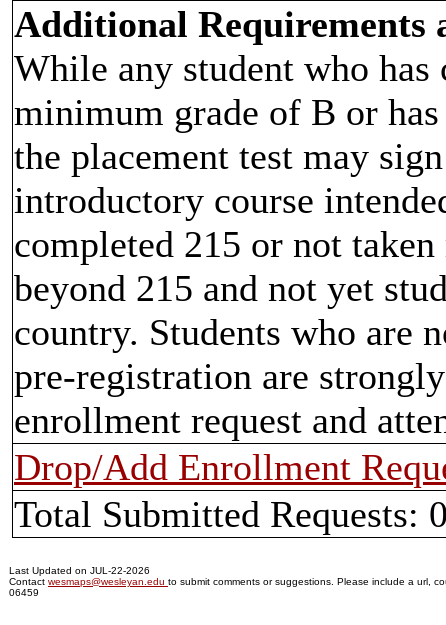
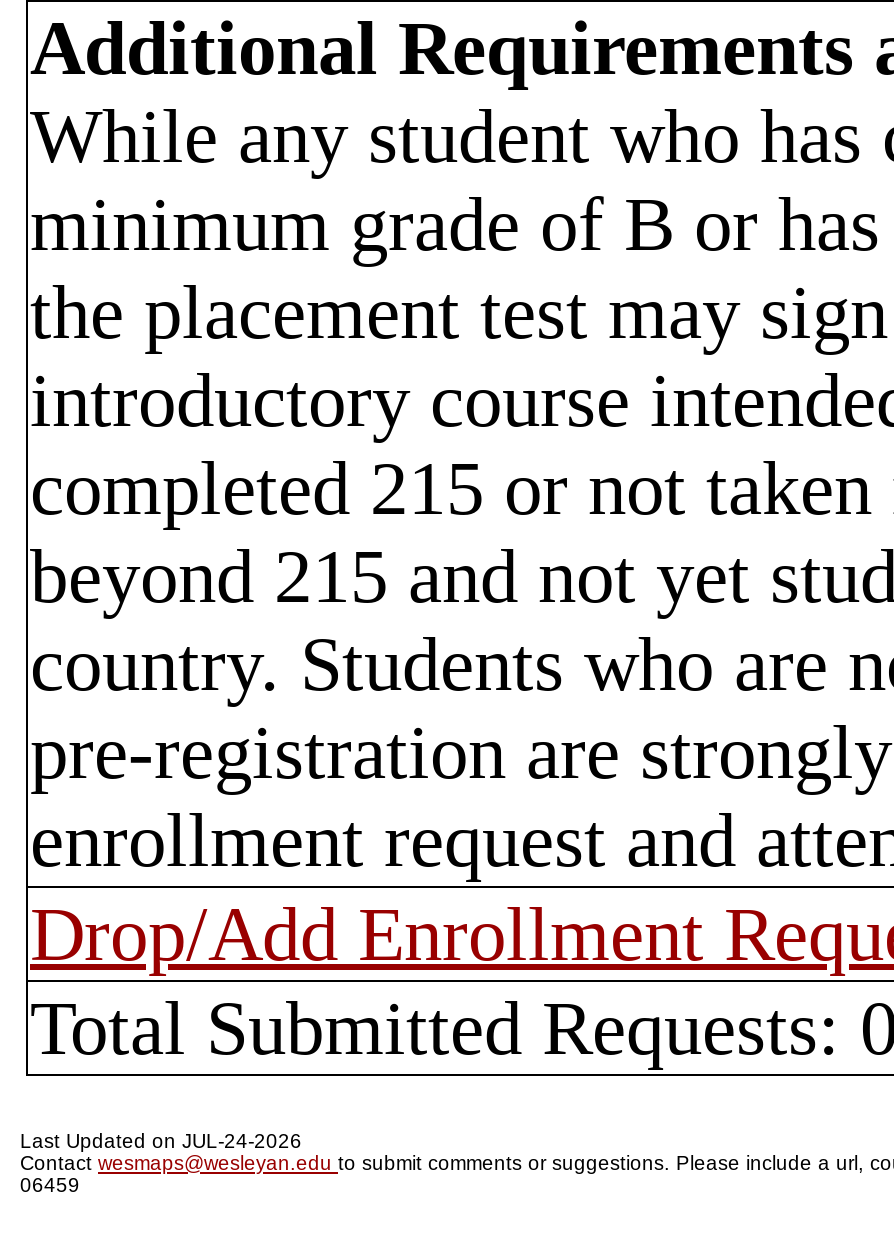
- Last Updated on JUL-22-2026
+ Last Updated on JUL-24-2026
